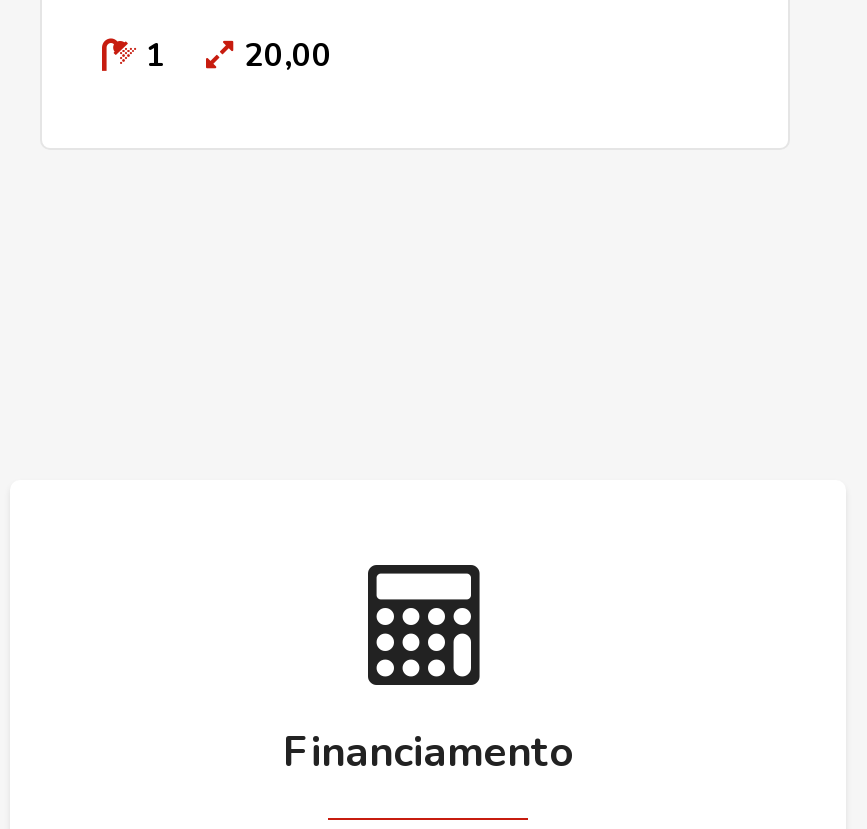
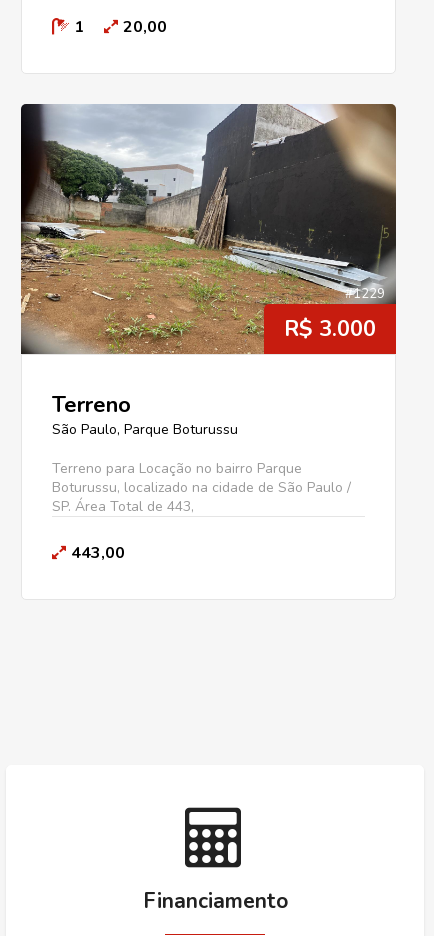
+ [image]
+ R$ 3.000

+ Terreno
+ São Paulo, Parque Boturussu
+ Terreno para Locação no bairro Parque
+ Boturussu, localizado na cidade de São Paulo /
+ SP. Área Total de 443,
+ 443,00

+ #1229
